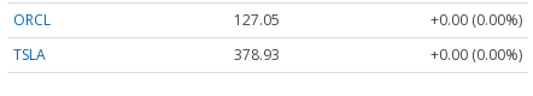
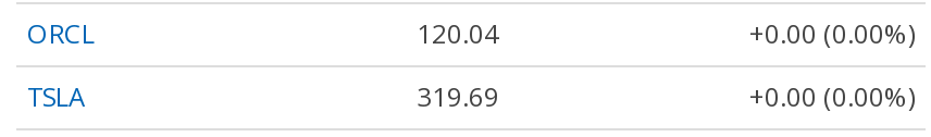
- 127.05
+ 120.04

- 378.93
+ 319.69
